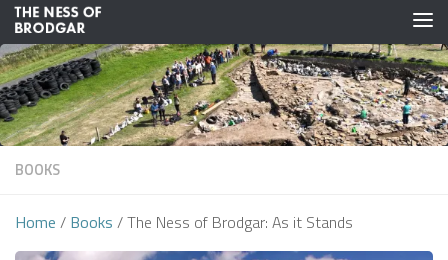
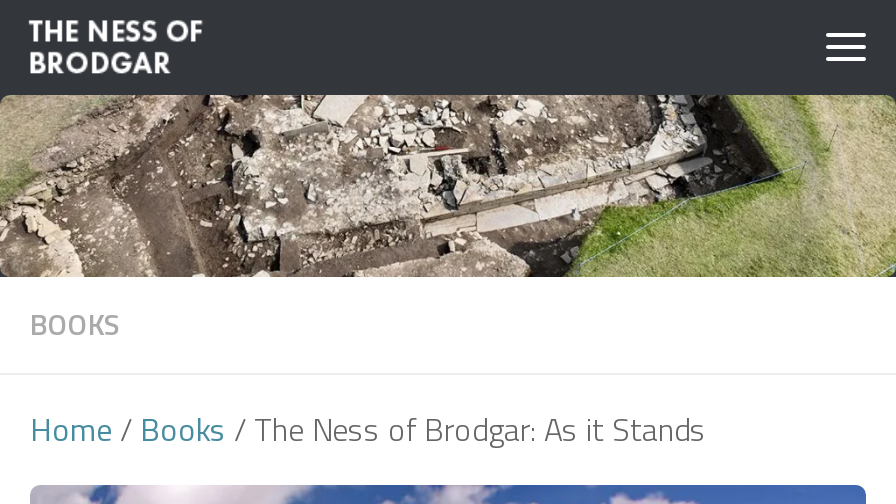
- [image]
+ [image]
